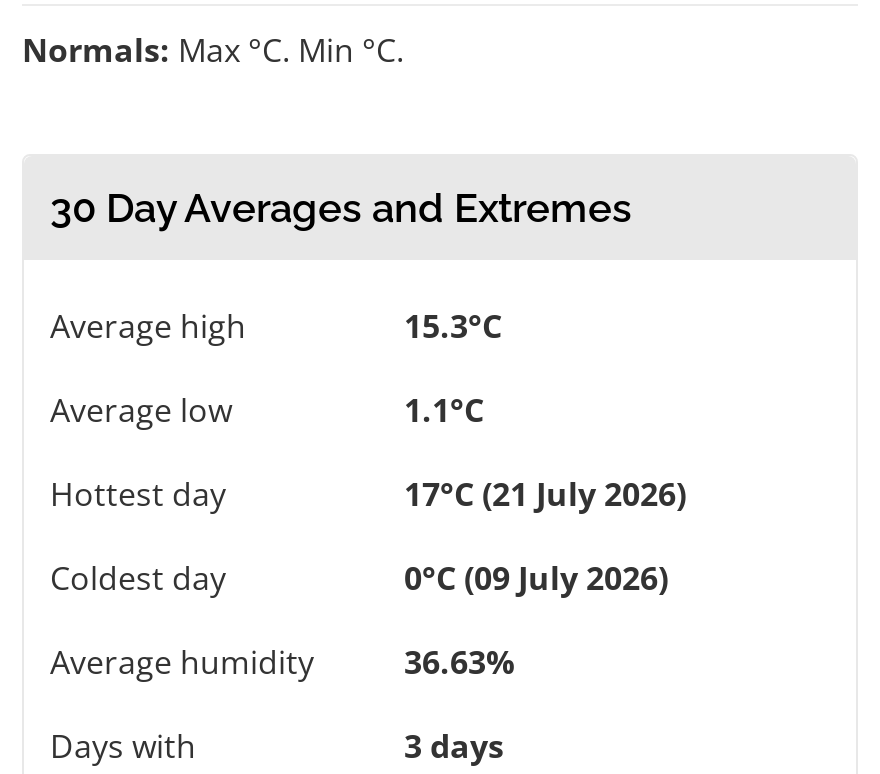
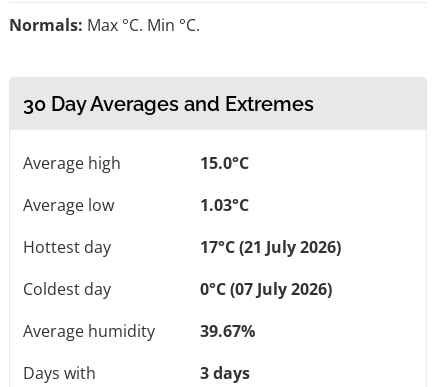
- 15.3°C
+ 15.0°C

- 1.1°C
+ 1.03°C

- 0°C (09 July 2026)
+ 0°C (07 July 2026)

- 36.63%
+ 39.67%
